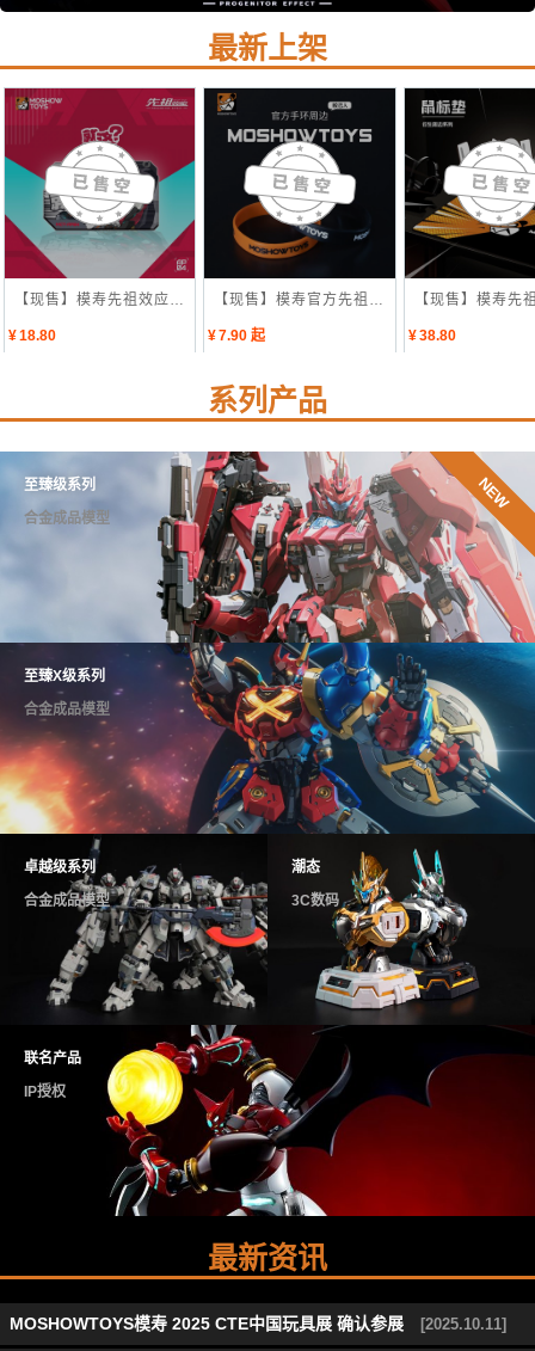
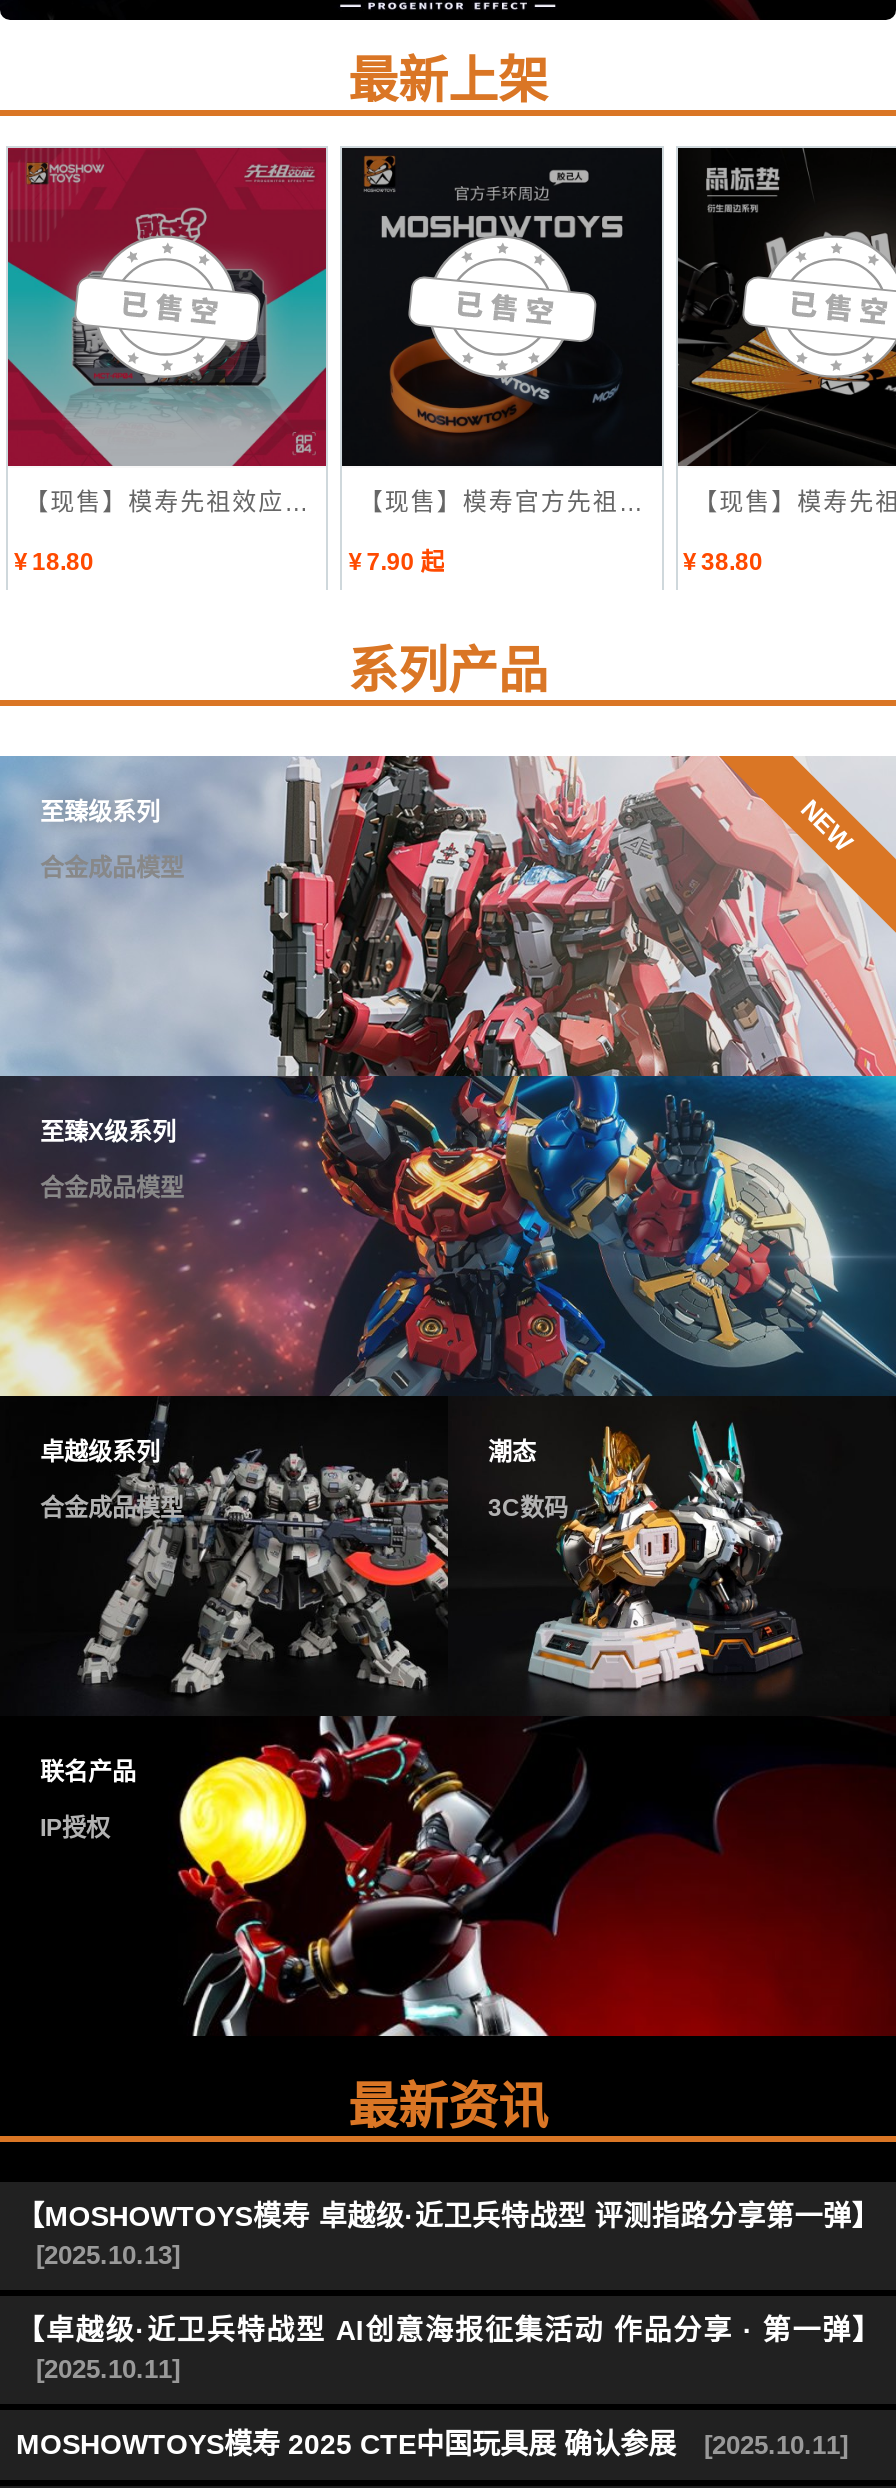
+ 【MOSHOWTOYS模寿 卓越级·近卫兵特战型 评测指路分享第一弹】
+ [2025.10.13]
+ 【卓越级·近卫兵特战型 AI创意海报征集活动 作品分享 · 第一弹】
+ [2025.10.11]
